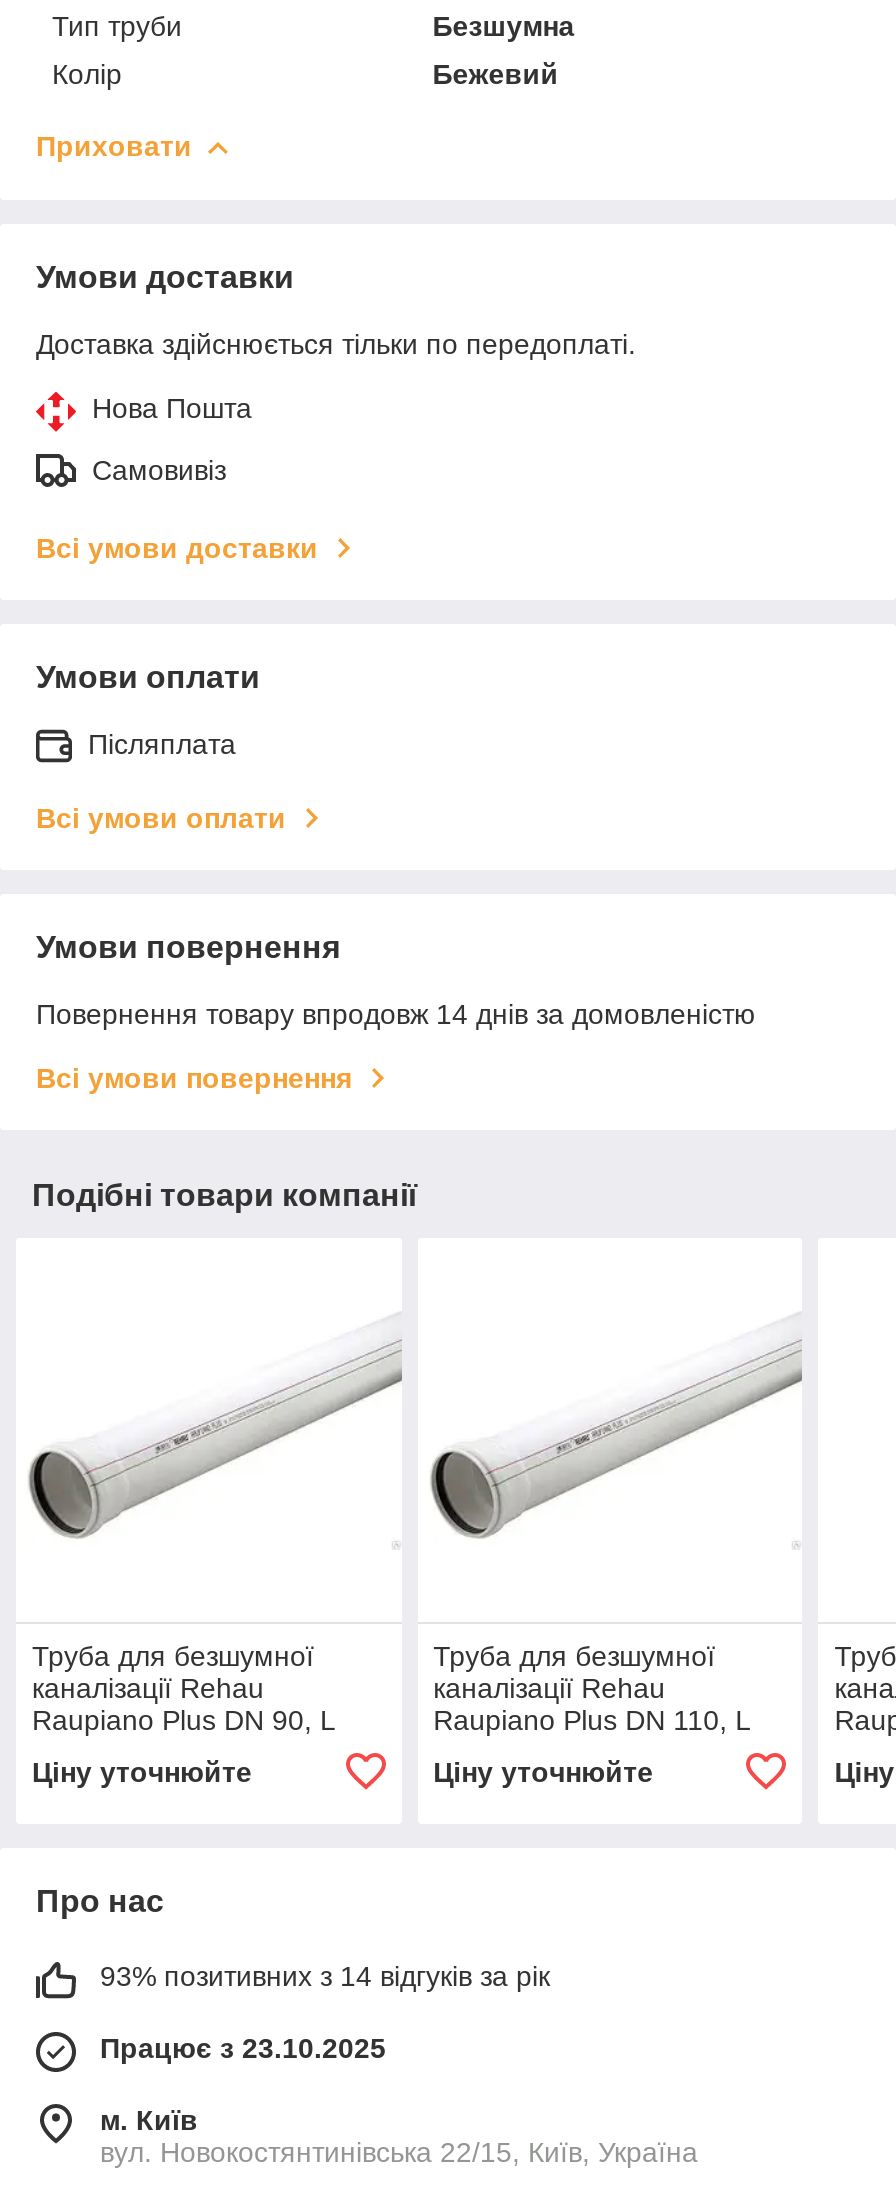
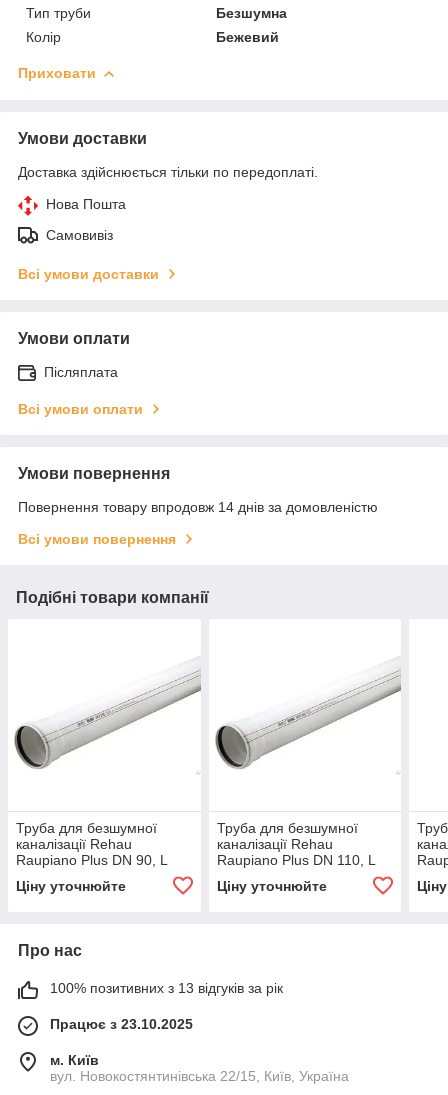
- 93% позитивних з 14 відгуків за рік
+ 100% позитивних з 13 відгуків за рік
